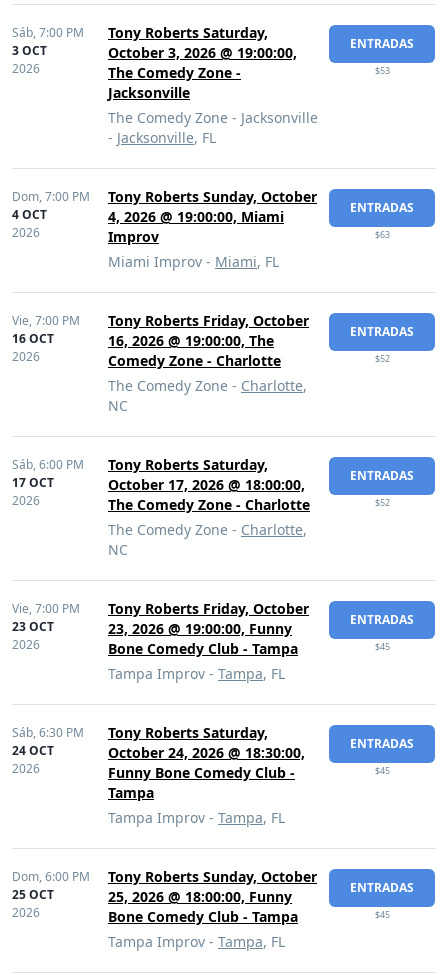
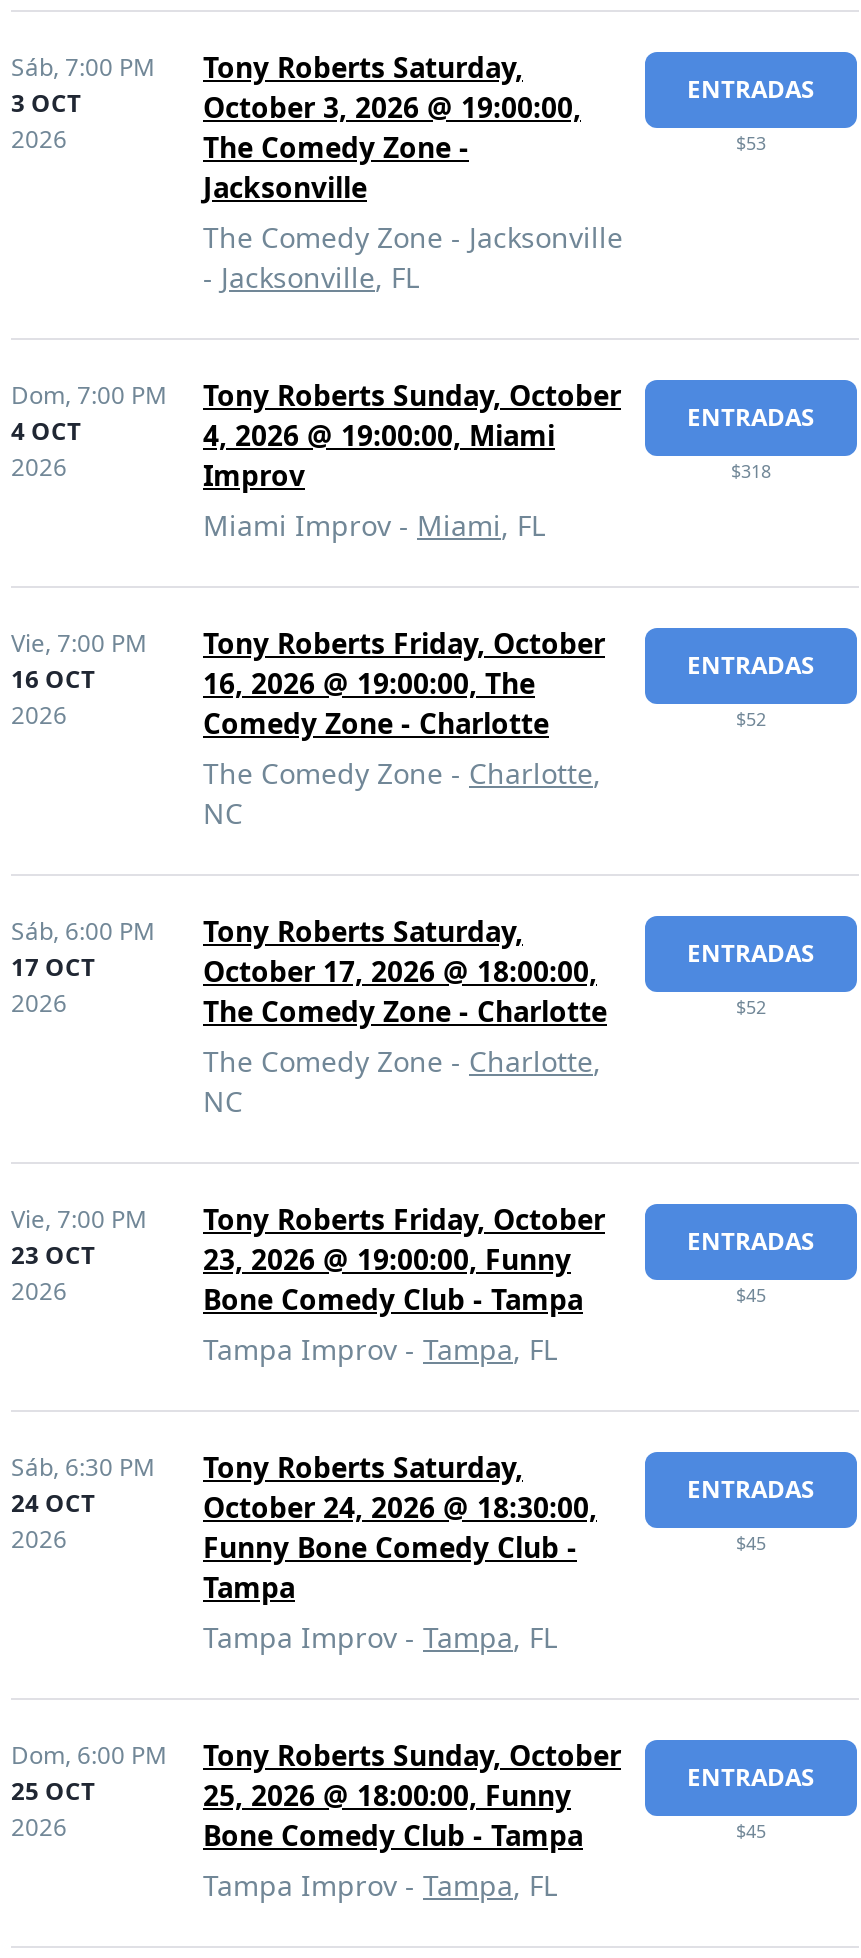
- $63
+ $318
